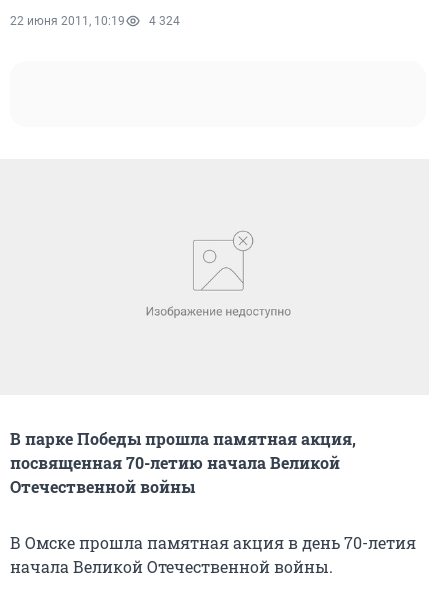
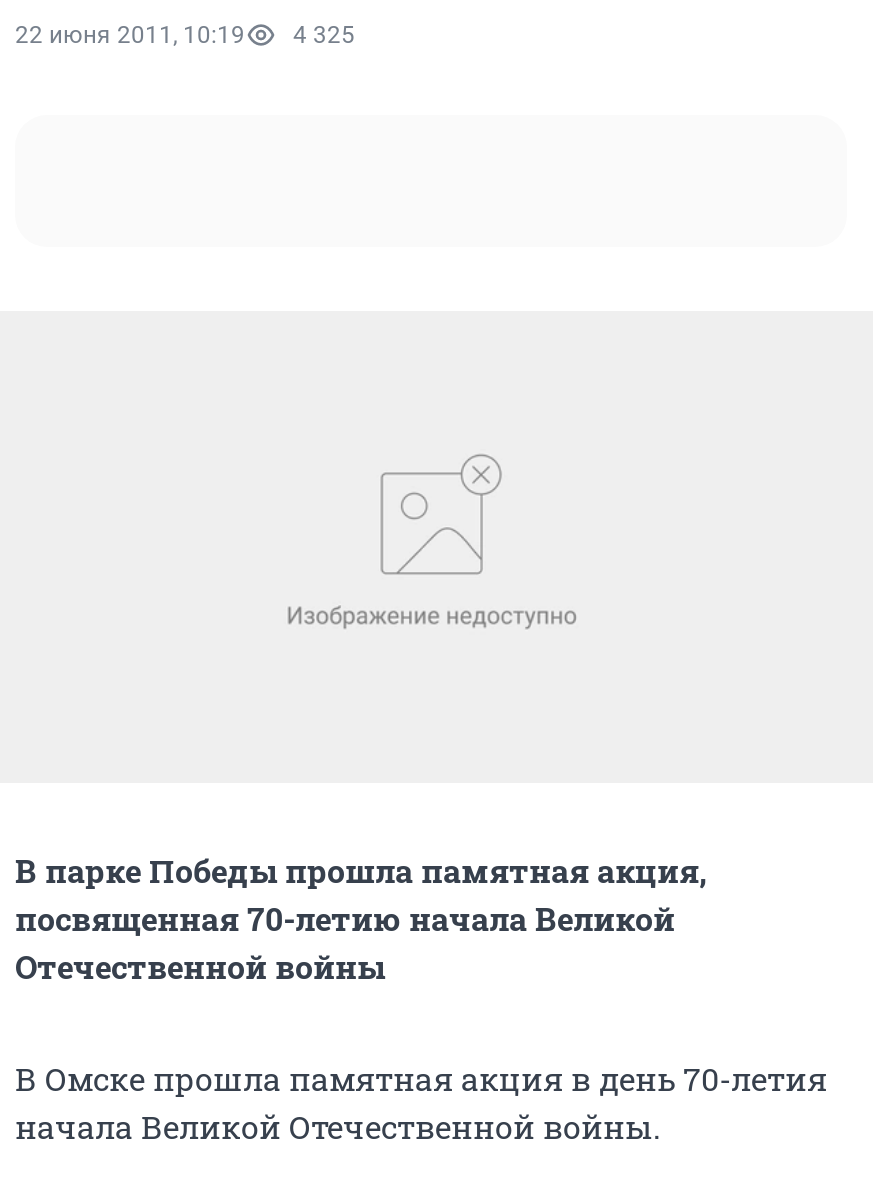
- 22 июня 2011, 10:19 4 324
+ 22 июня 2011, 10:19 4 325
